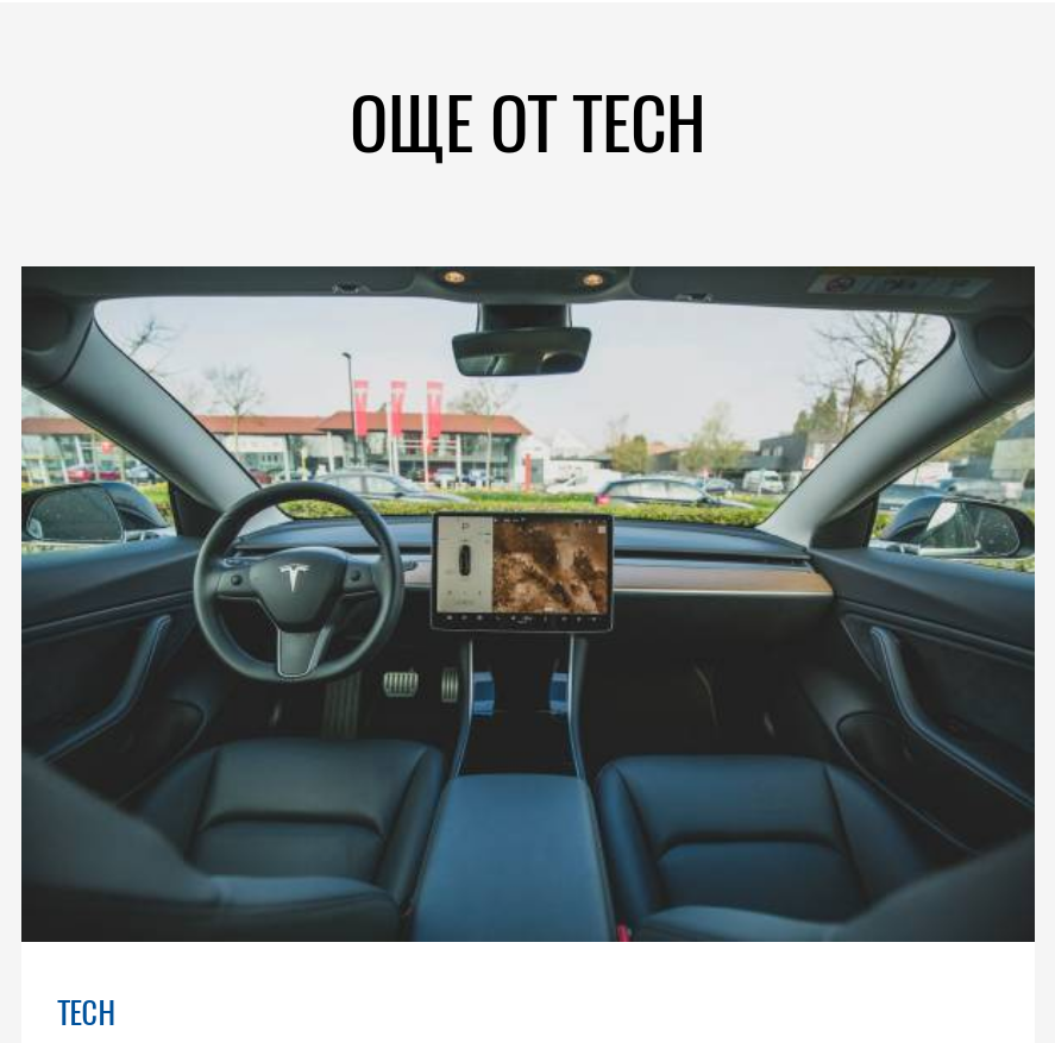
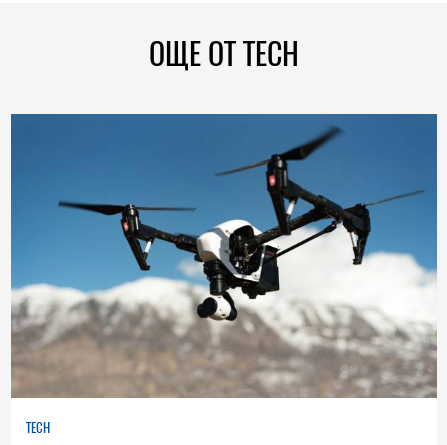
- [image]
+ [image]
